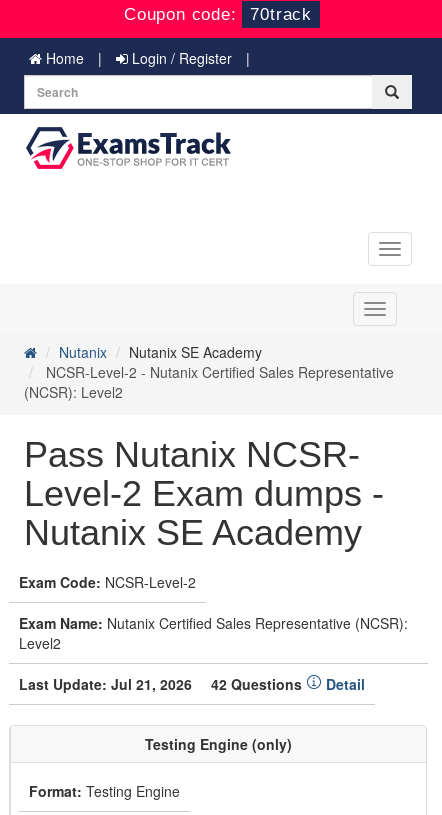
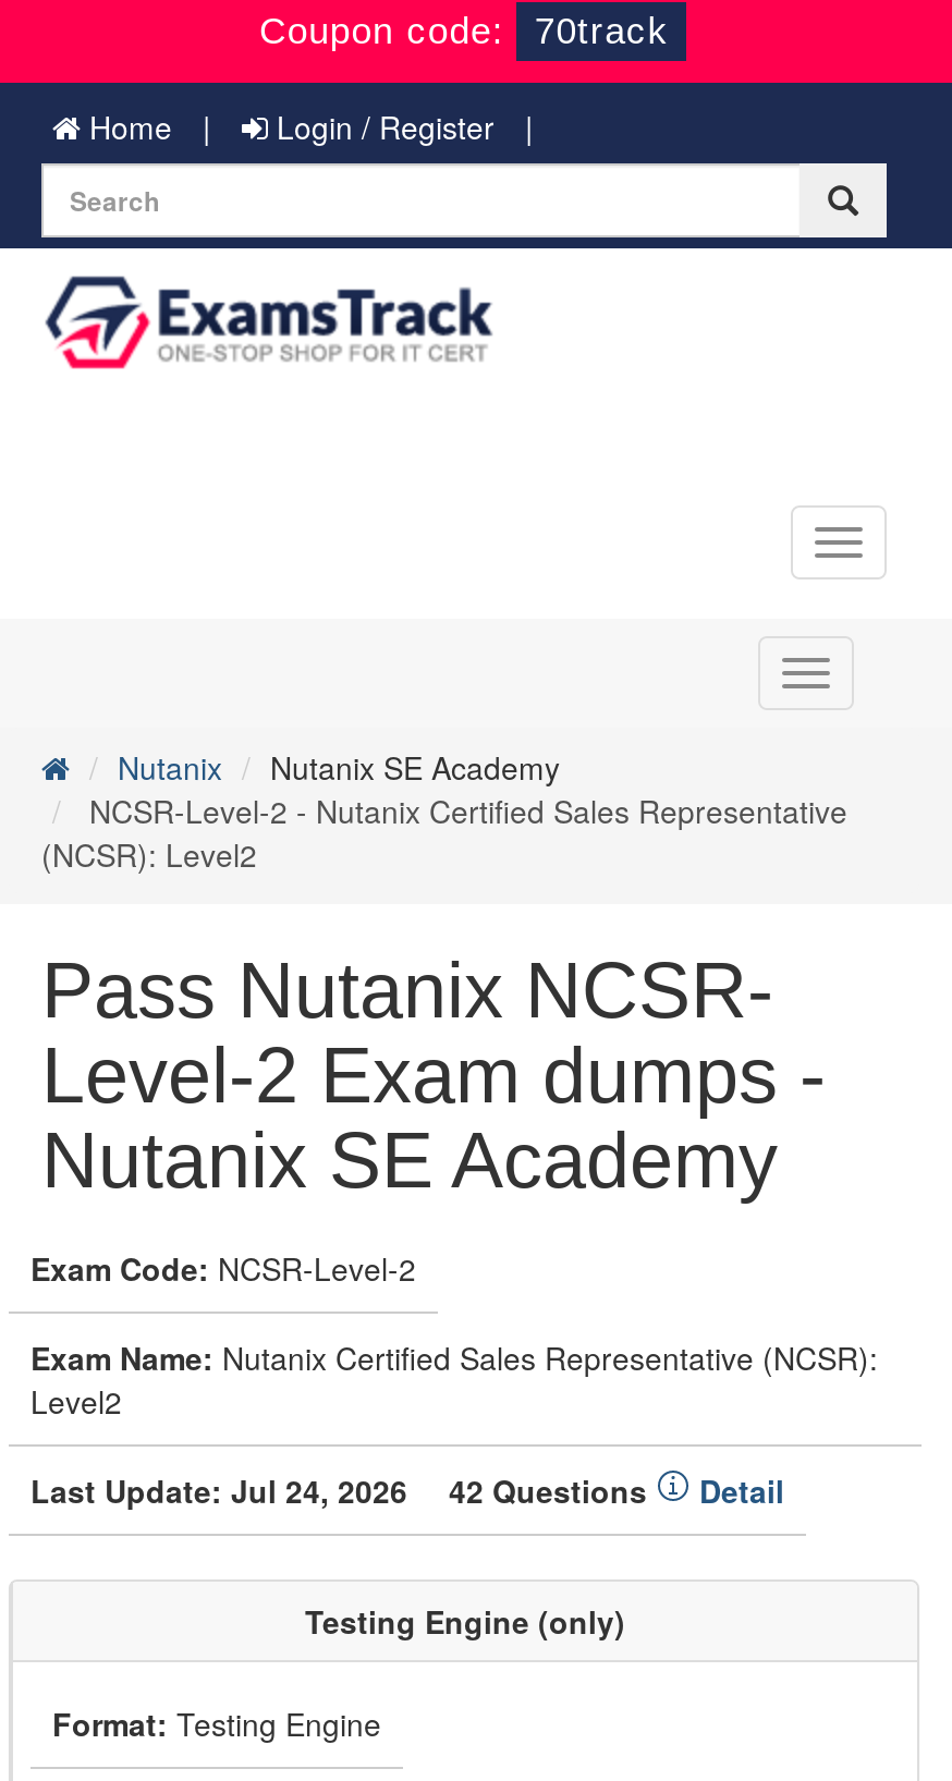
- Last Update: Jul 21, 2026
+ Last Update: Jul 24, 2026
